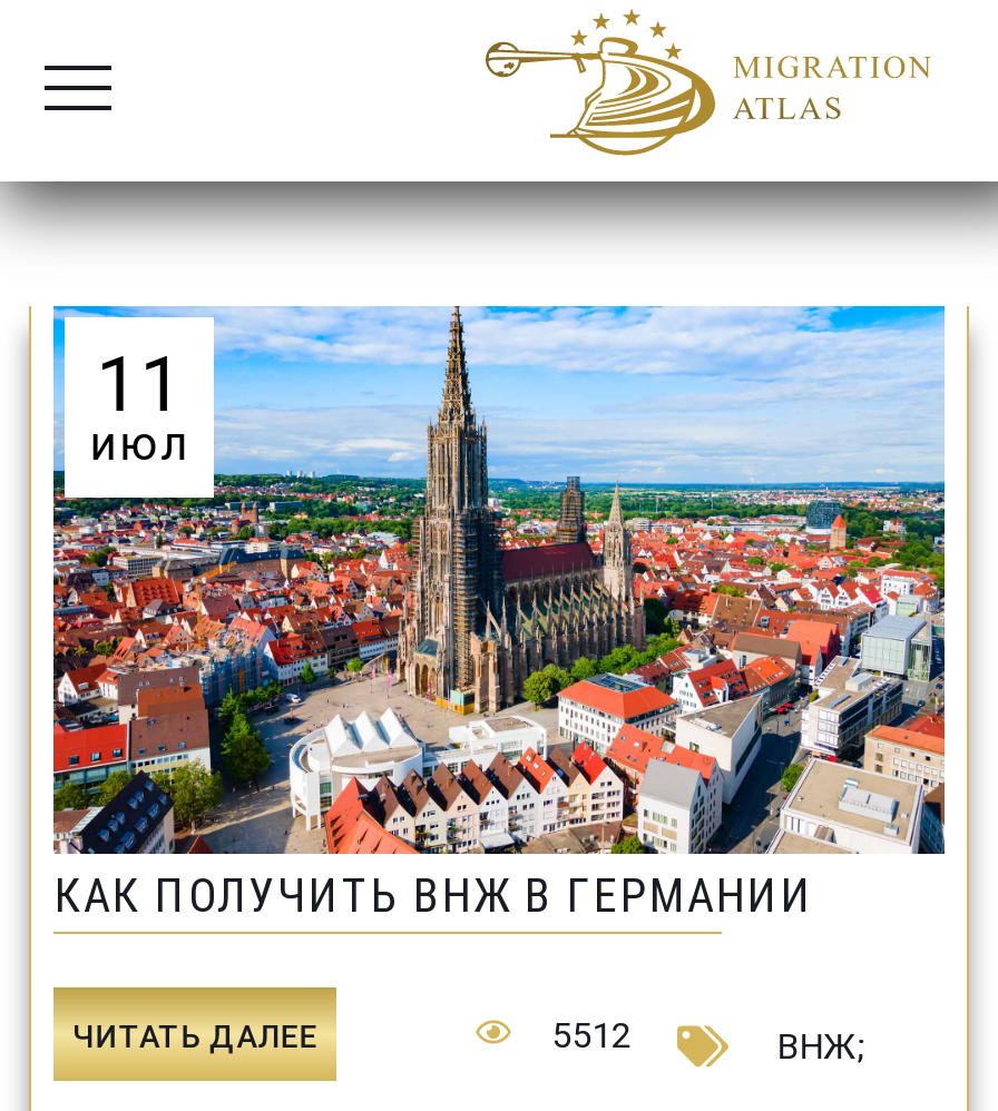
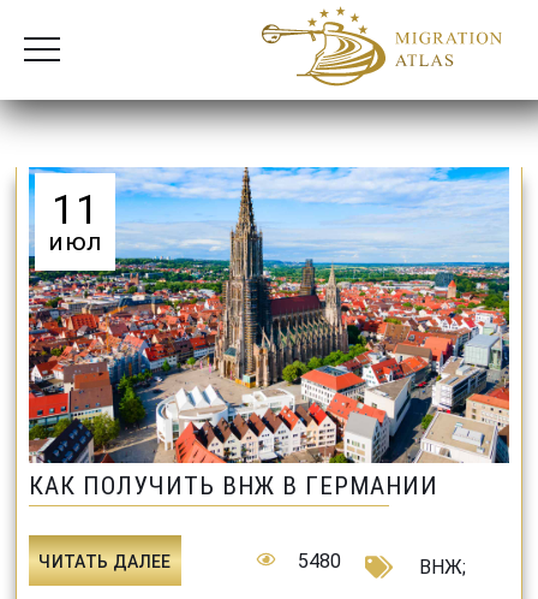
- 5512
+ 5480
